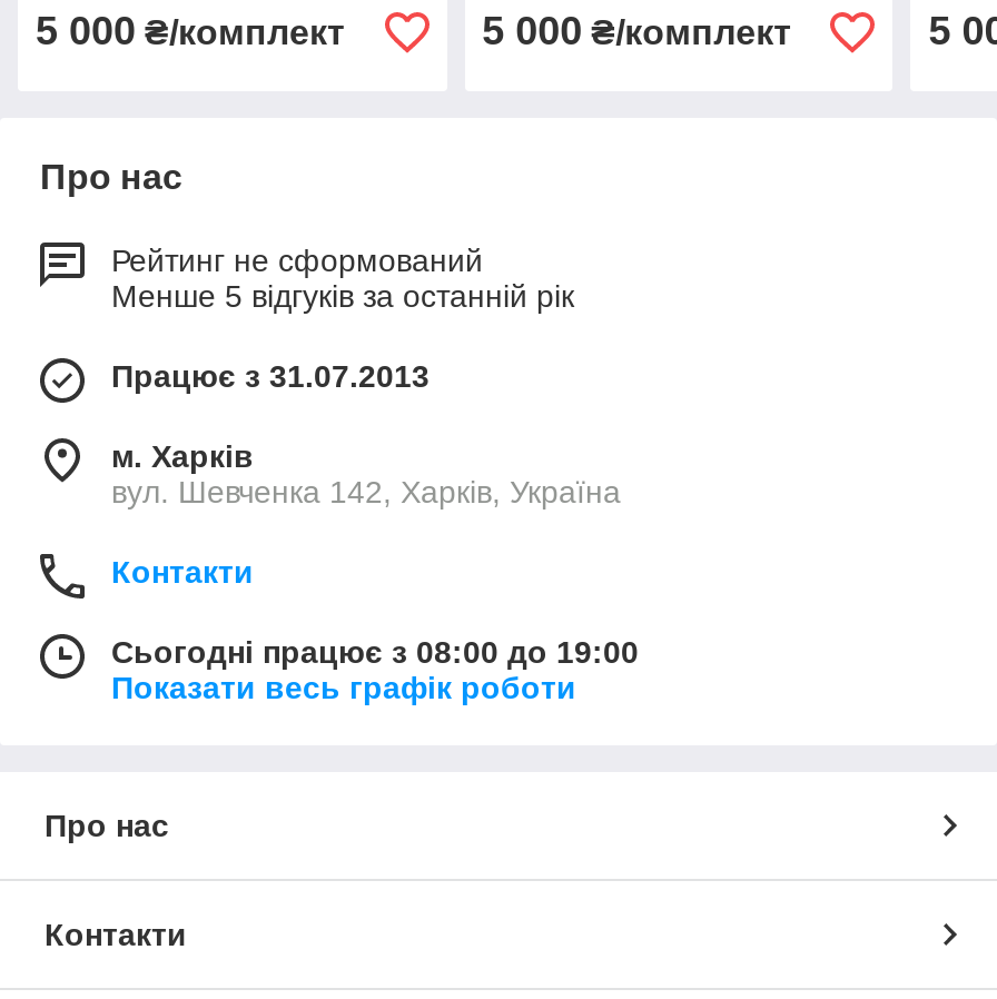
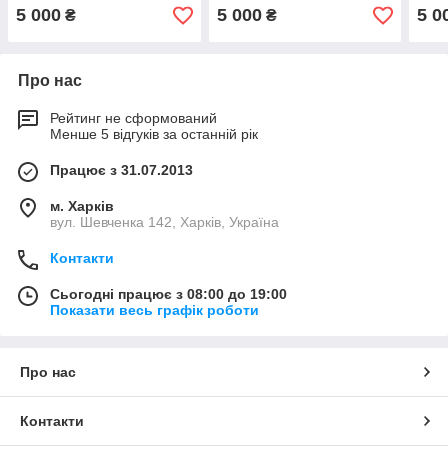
- 5 000 ₴/комплект
+ 5 000 ₴

- 5 000 ₴/комплект
+ 5 000 ₴
